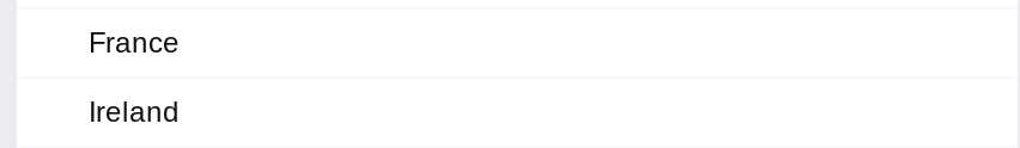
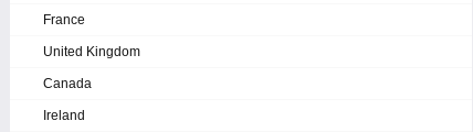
+ United Kingdom
+ Canada
